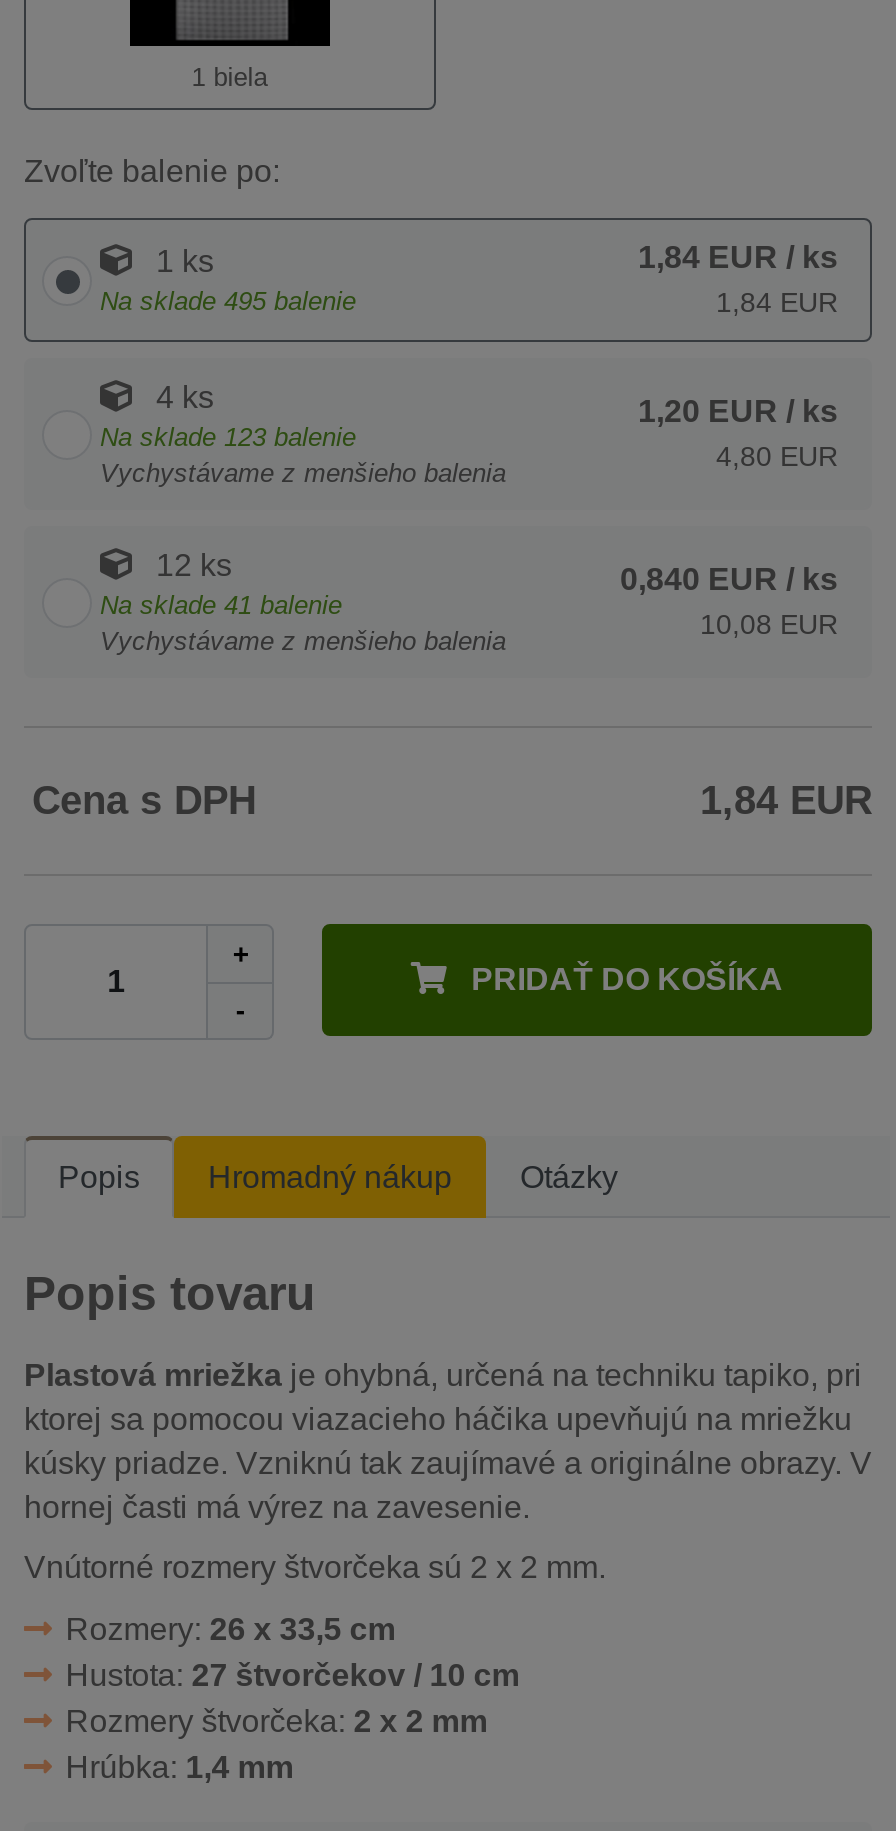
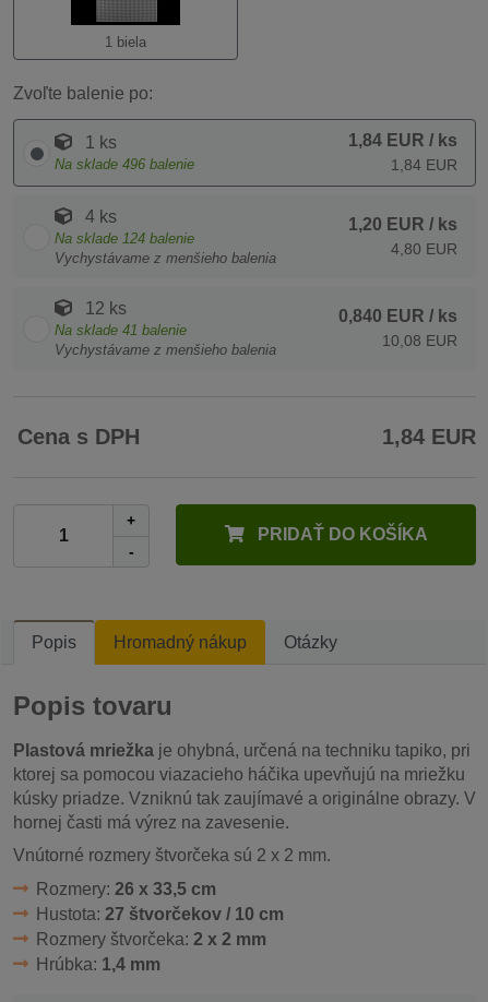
- Na sklade 495 balenie
+ Na sklade 496 balenie

- Na sklade 123 balenie
+ Na sklade 124 balenie
